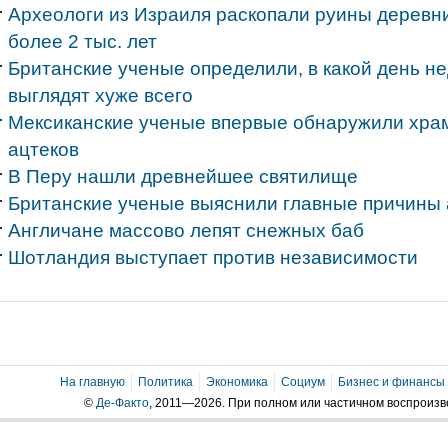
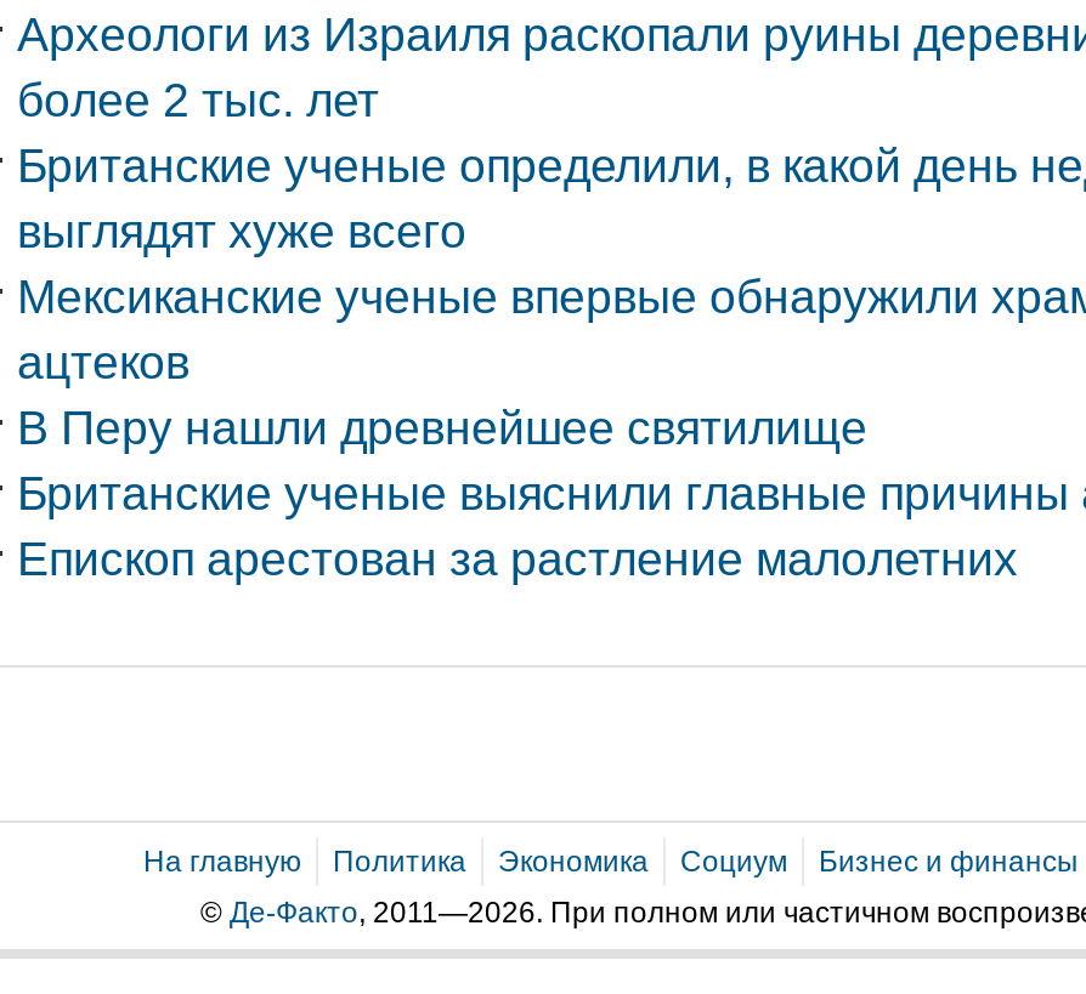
- Англичане массово лепят снежных баб
- Шотландия выступает против независимости
+ Епископ арестован за растление малолетних
